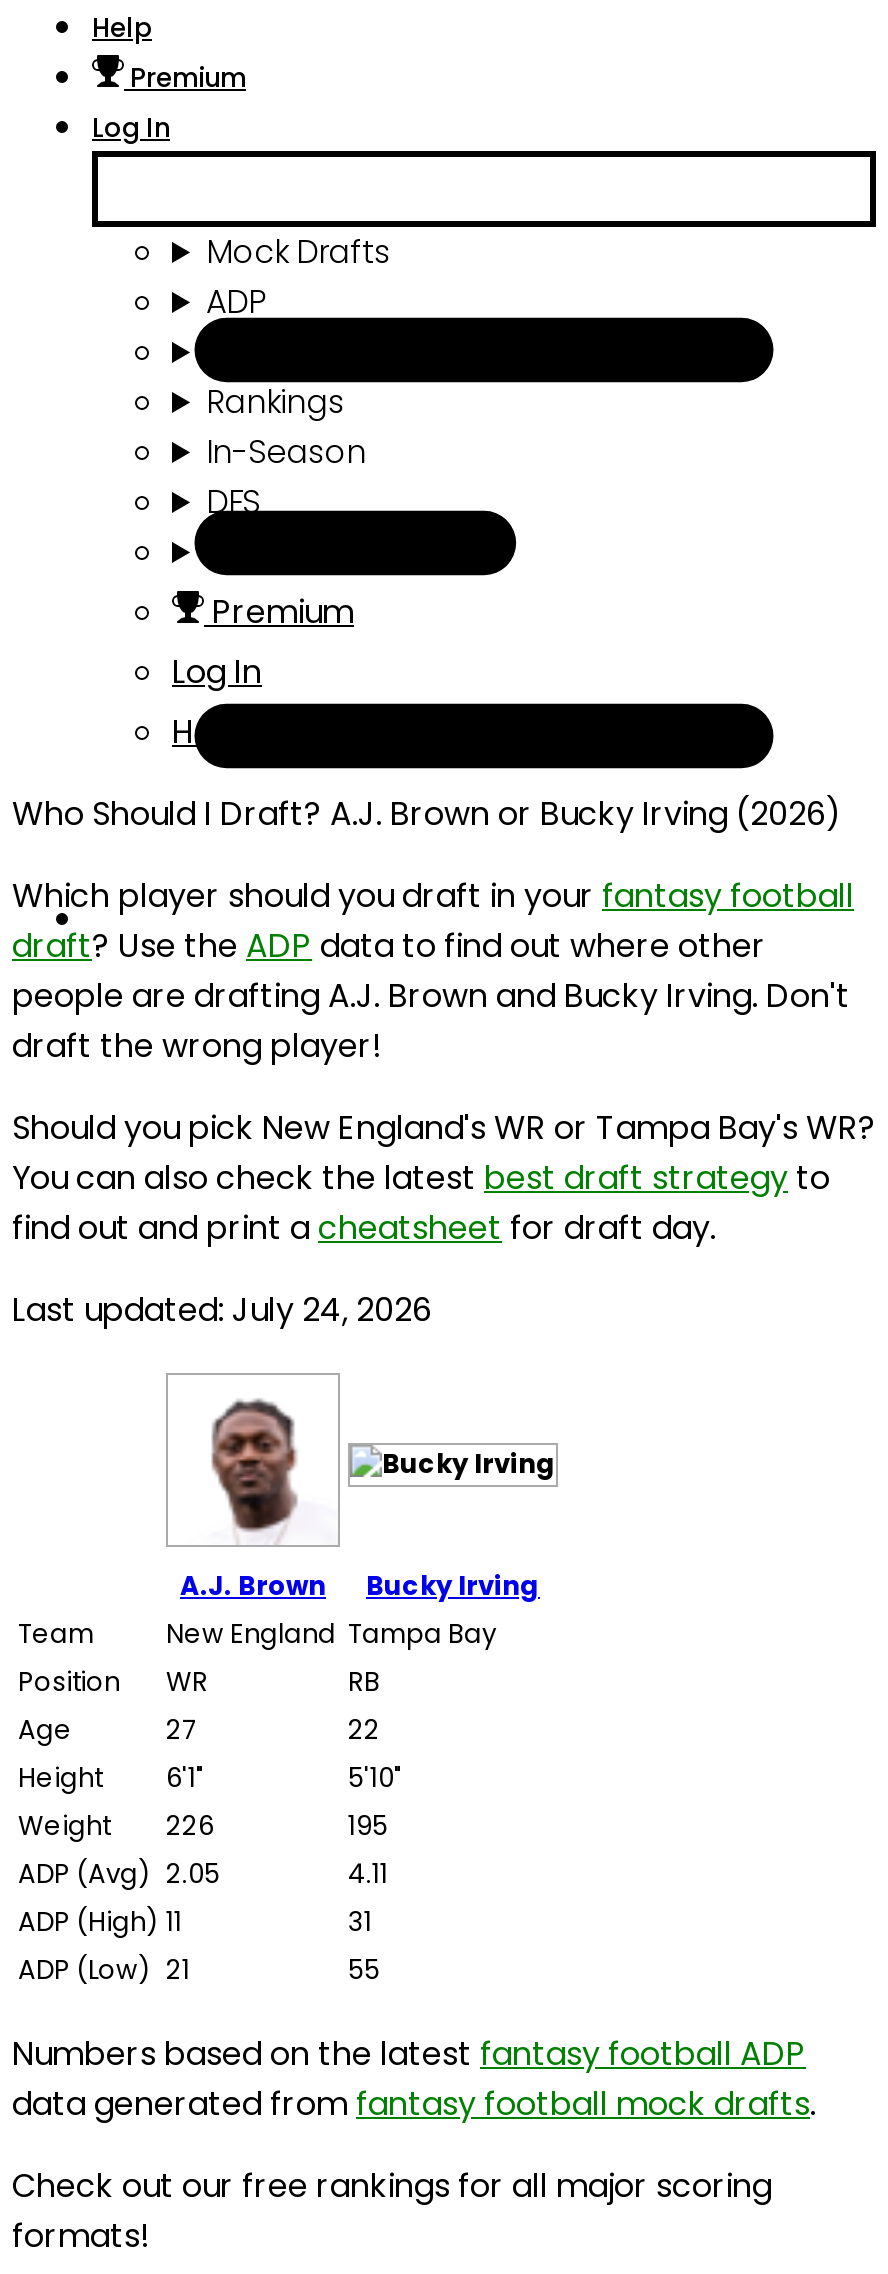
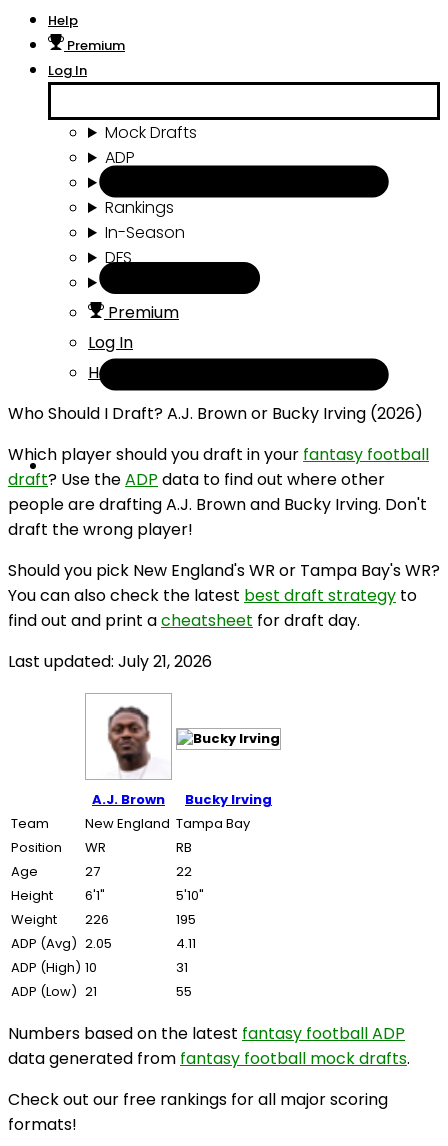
- Last updated: July 24, 2026
+ Last updated: July 21, 2026

- ADP (High) 11
+ ADP (High) 10
